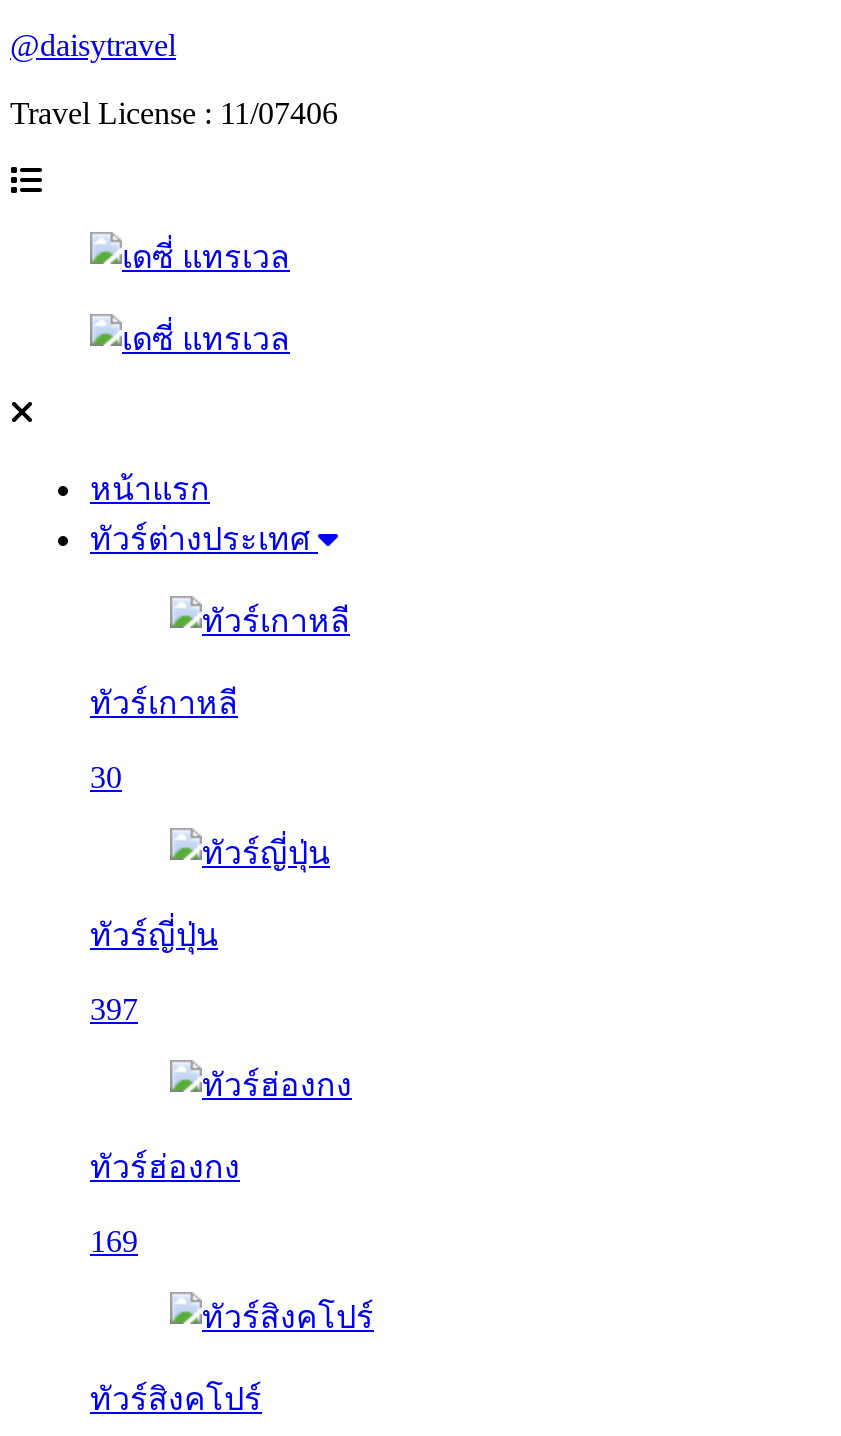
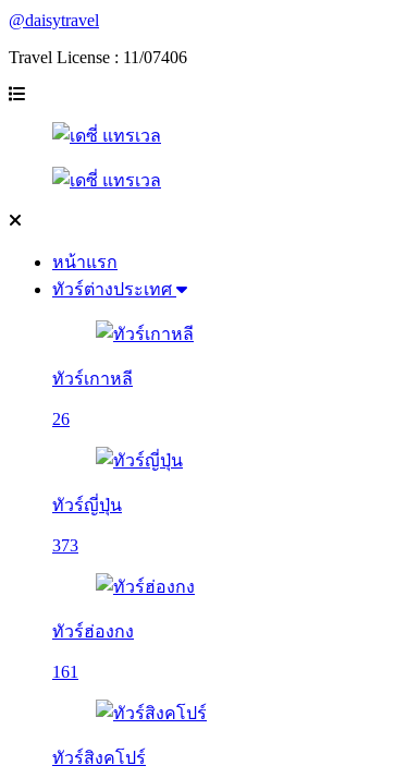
- 30
+ 26

- 397
+ 373

- 169
+ 161
